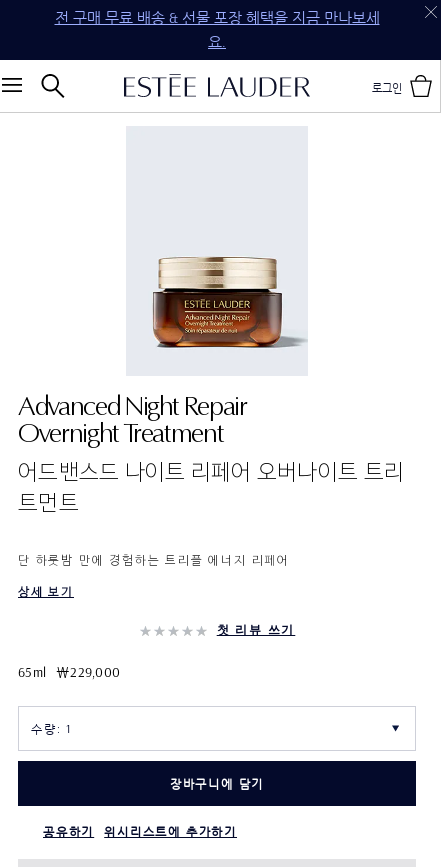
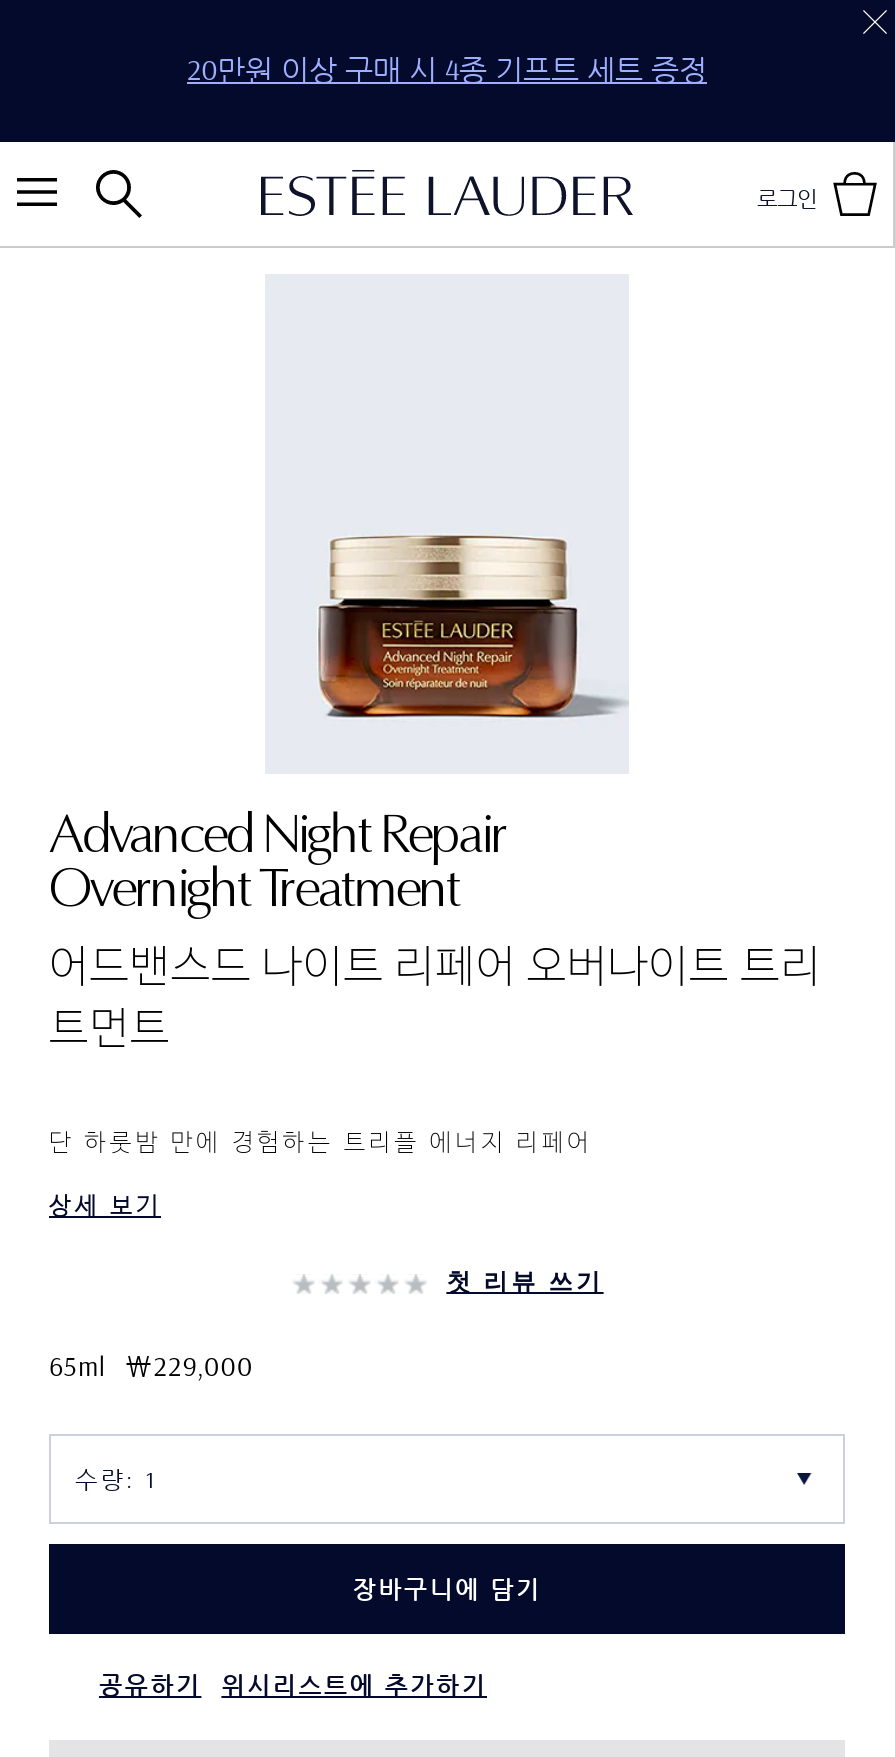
- 전 구매 무료 배송 & 선물 포장 혜택을 지금 만나보세
- 요.
+ 20만원 이상 구매 시 4종 기프트 세트 증정
